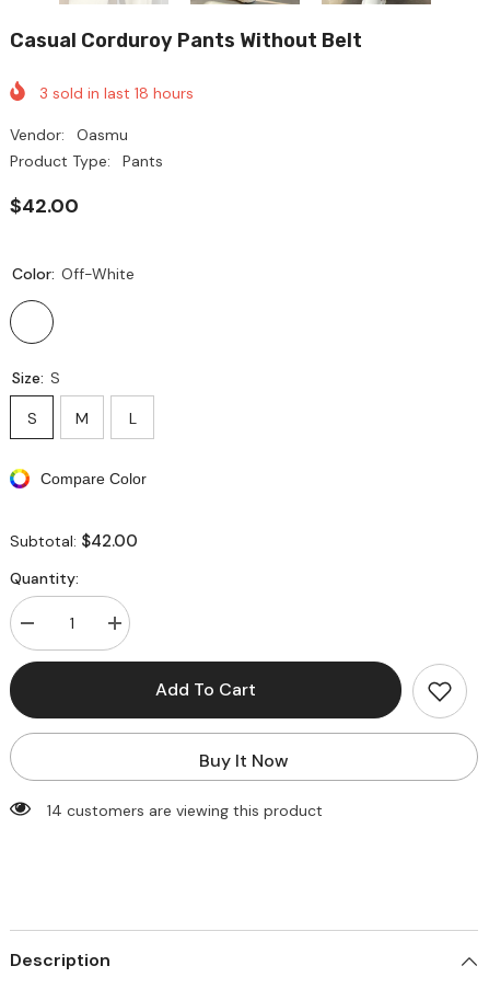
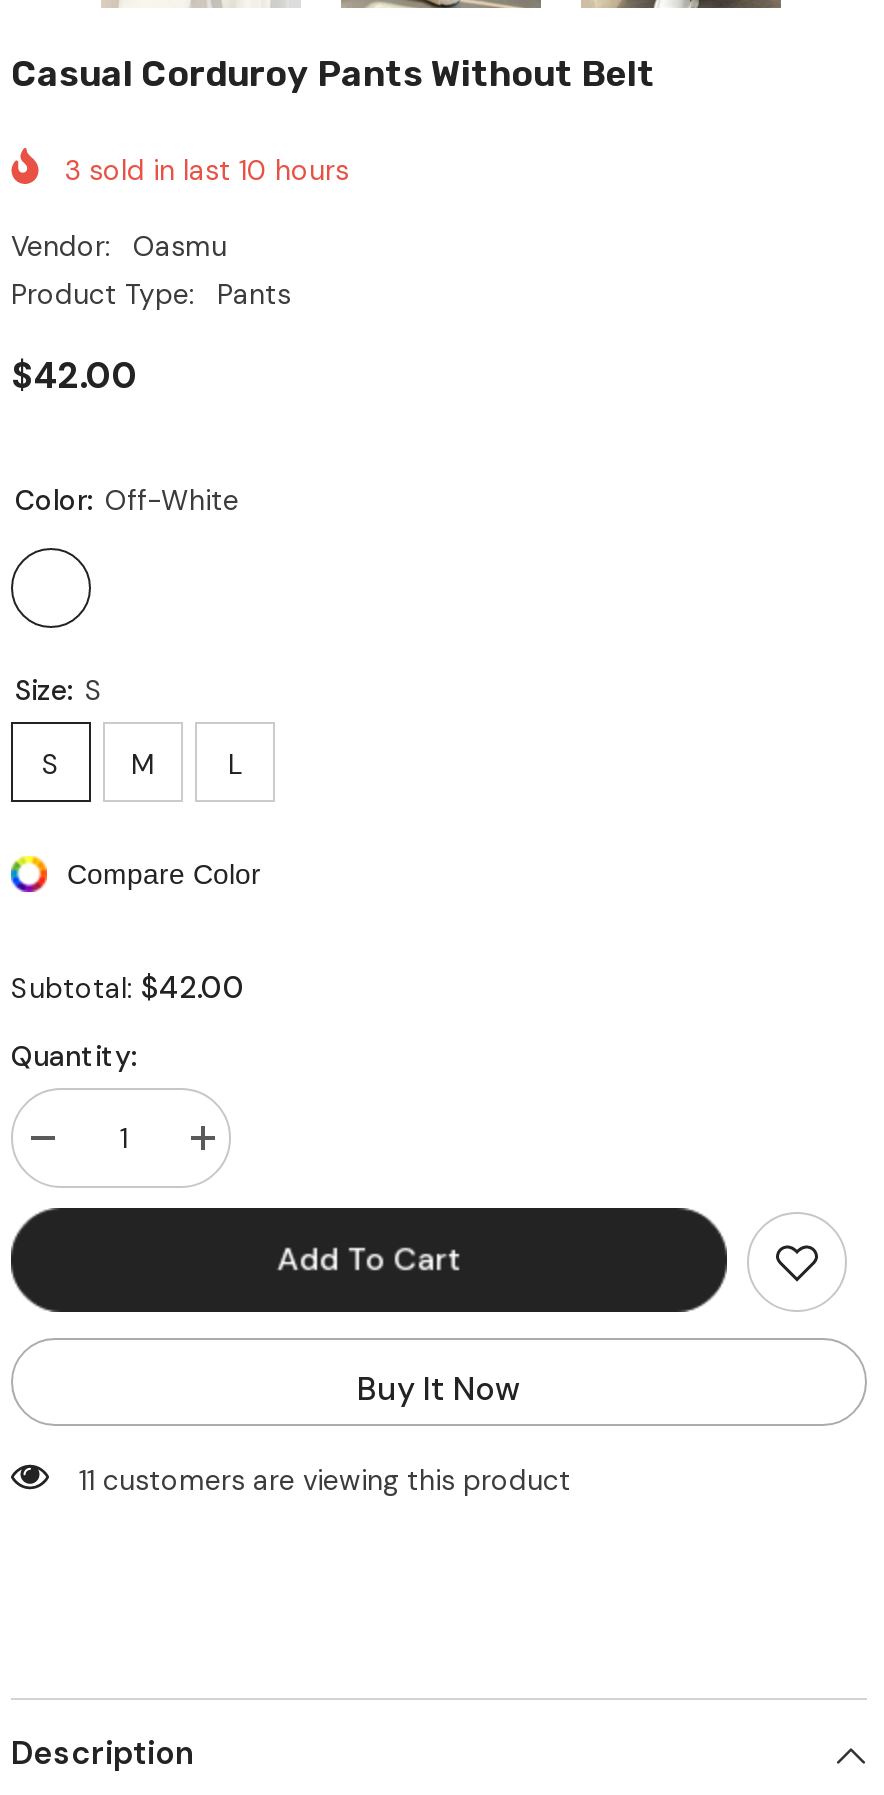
- 3 sold in last 18 hours
+ 3 sold in last 10 hours

- 14 customers are viewing this product
+ 11 customers are viewing this product
